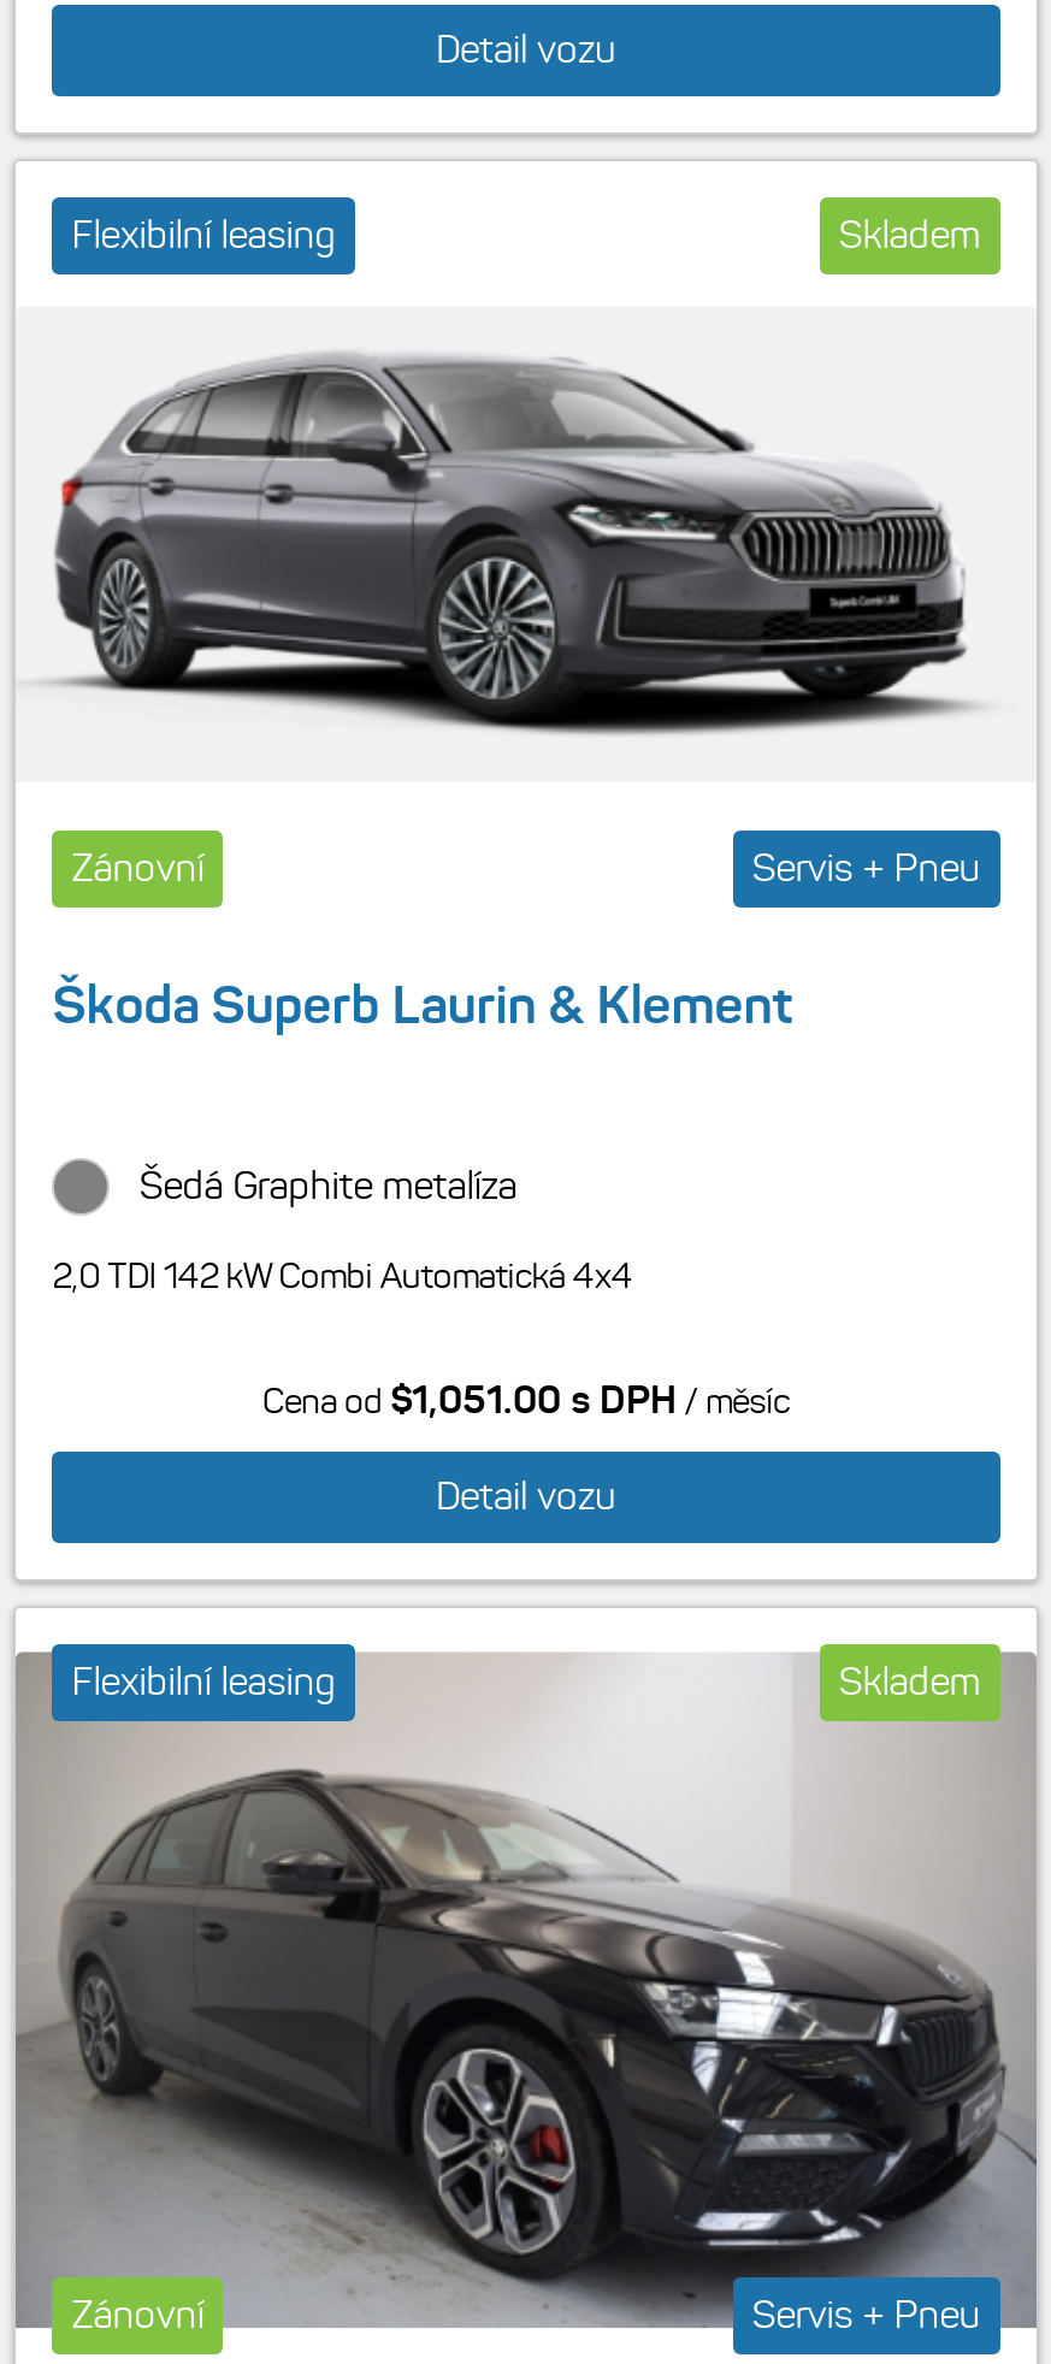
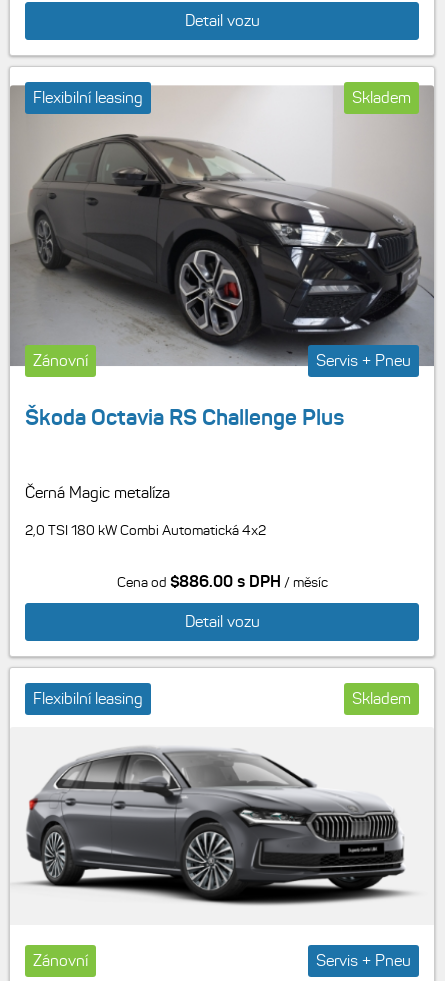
moved down: [image]

- Škoda Superb Laurin & Klement
+ Škoda Octavia RS Challenge Plus

- Šedá Graphite metalíza
+ Černá Magic metalíza

- 2,0 TDI 142 kW Combi Automatická 4x4
+ 2,0 TSI 180 kW Combi Automatická 4x2

- Cena od $1,051.00 s DPH / měsíc
+ Cena od $886.00 s DPH / měsíc

moved up: [image]
